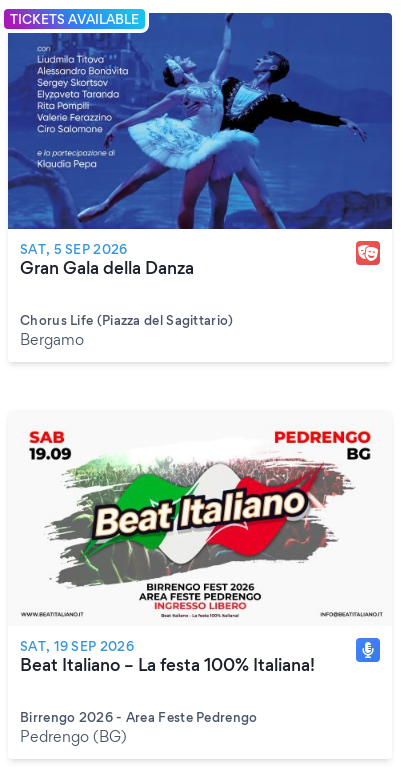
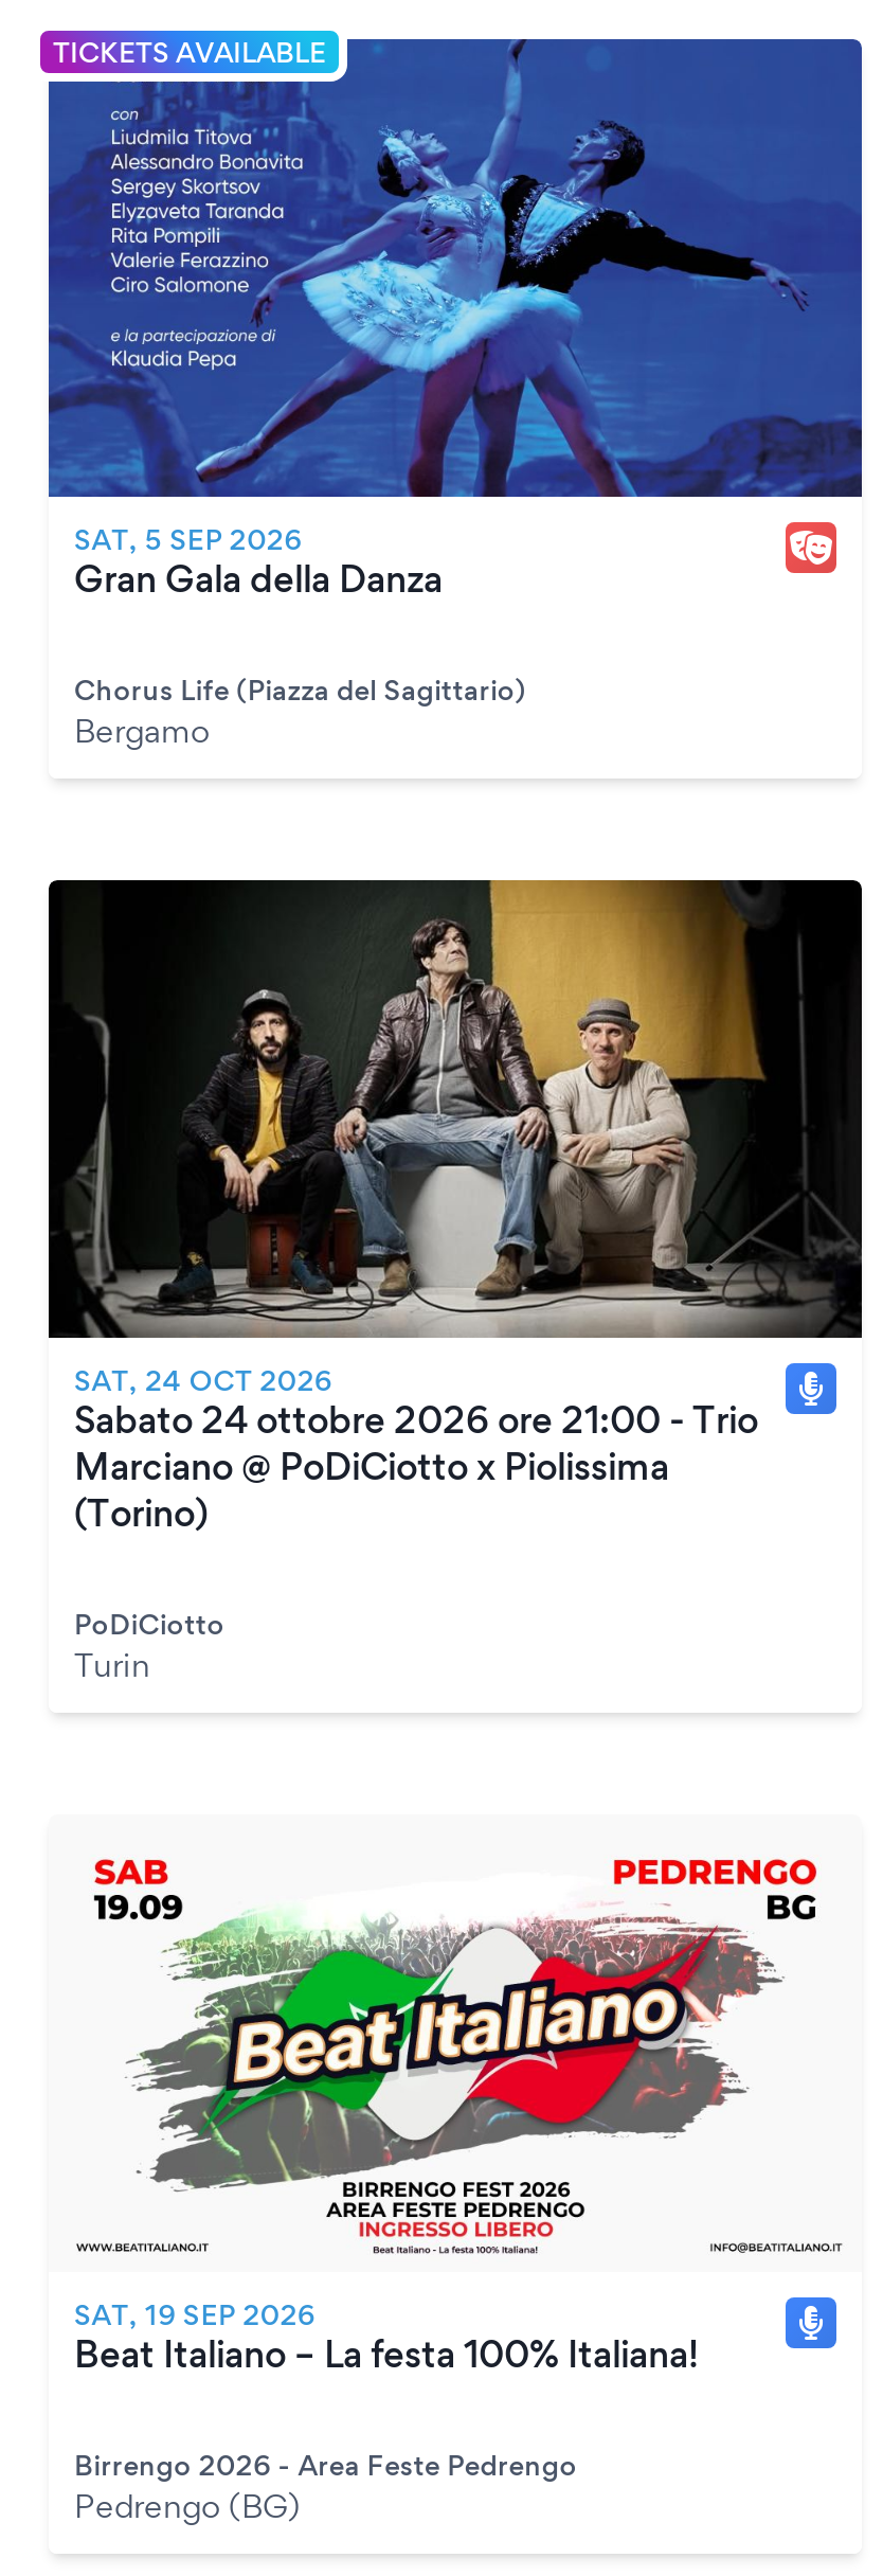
+ [image]
+ SAT, 24 OCT 2026
+ Sabato 24 ottobre 2026 ore 21:00 - Trio
+ Marciano @ PoDiCiotto x Piolissima
+ (Torino)
+ PoDiCiotto
+ Turin
